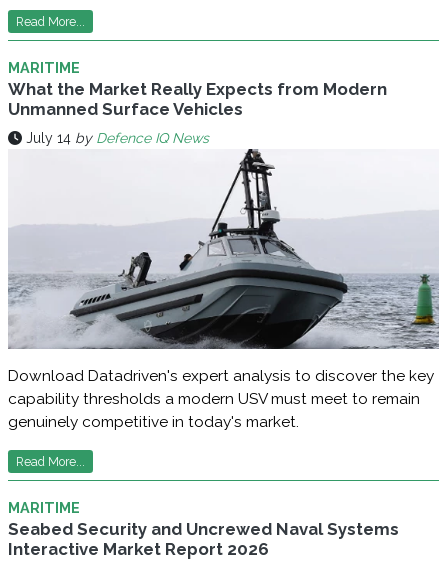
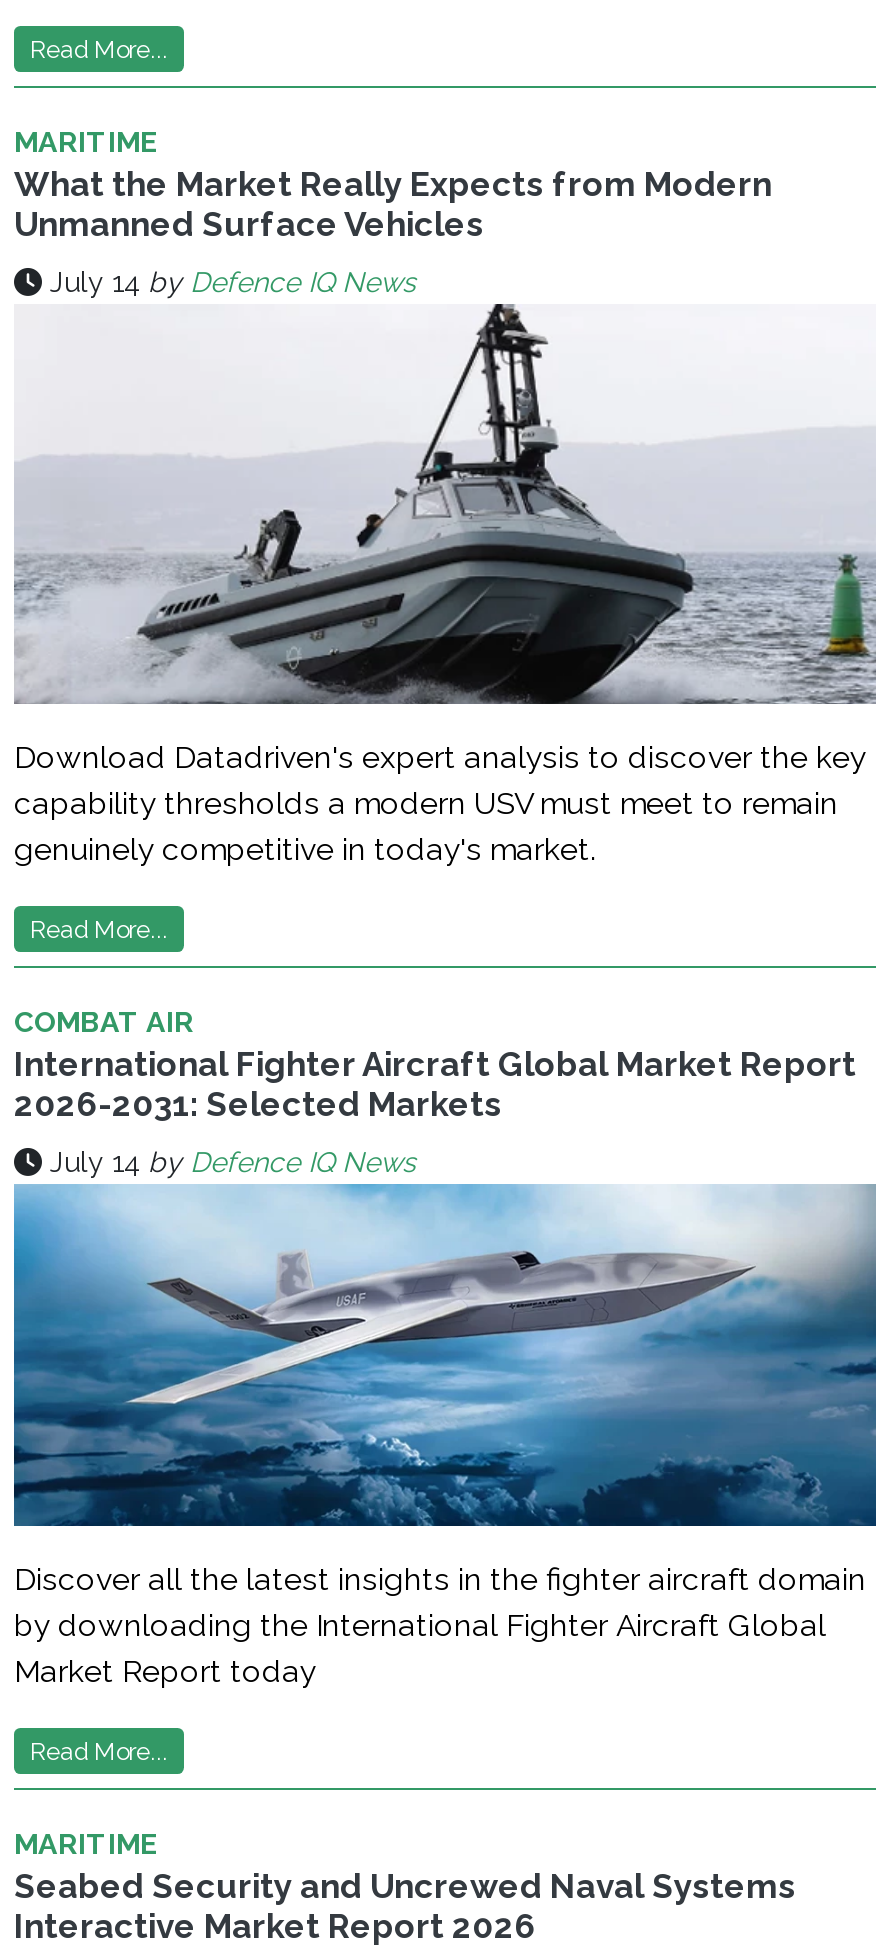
+ [image]
+ COMBAT AIR
+ International Fighter Aircraft Global Market Report
+ 2026-2031: Selected Markets
+ July 14 by Defence IQ News

+ Discover all the latest insights in the fighter aircraft domain
+ by downloading the International Fighter Aircraft Global
+ Market Report today
+ Read More...
